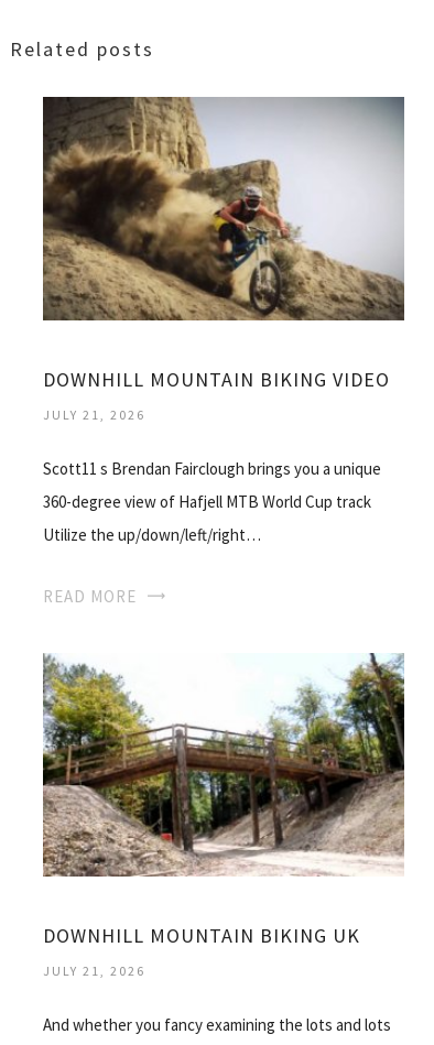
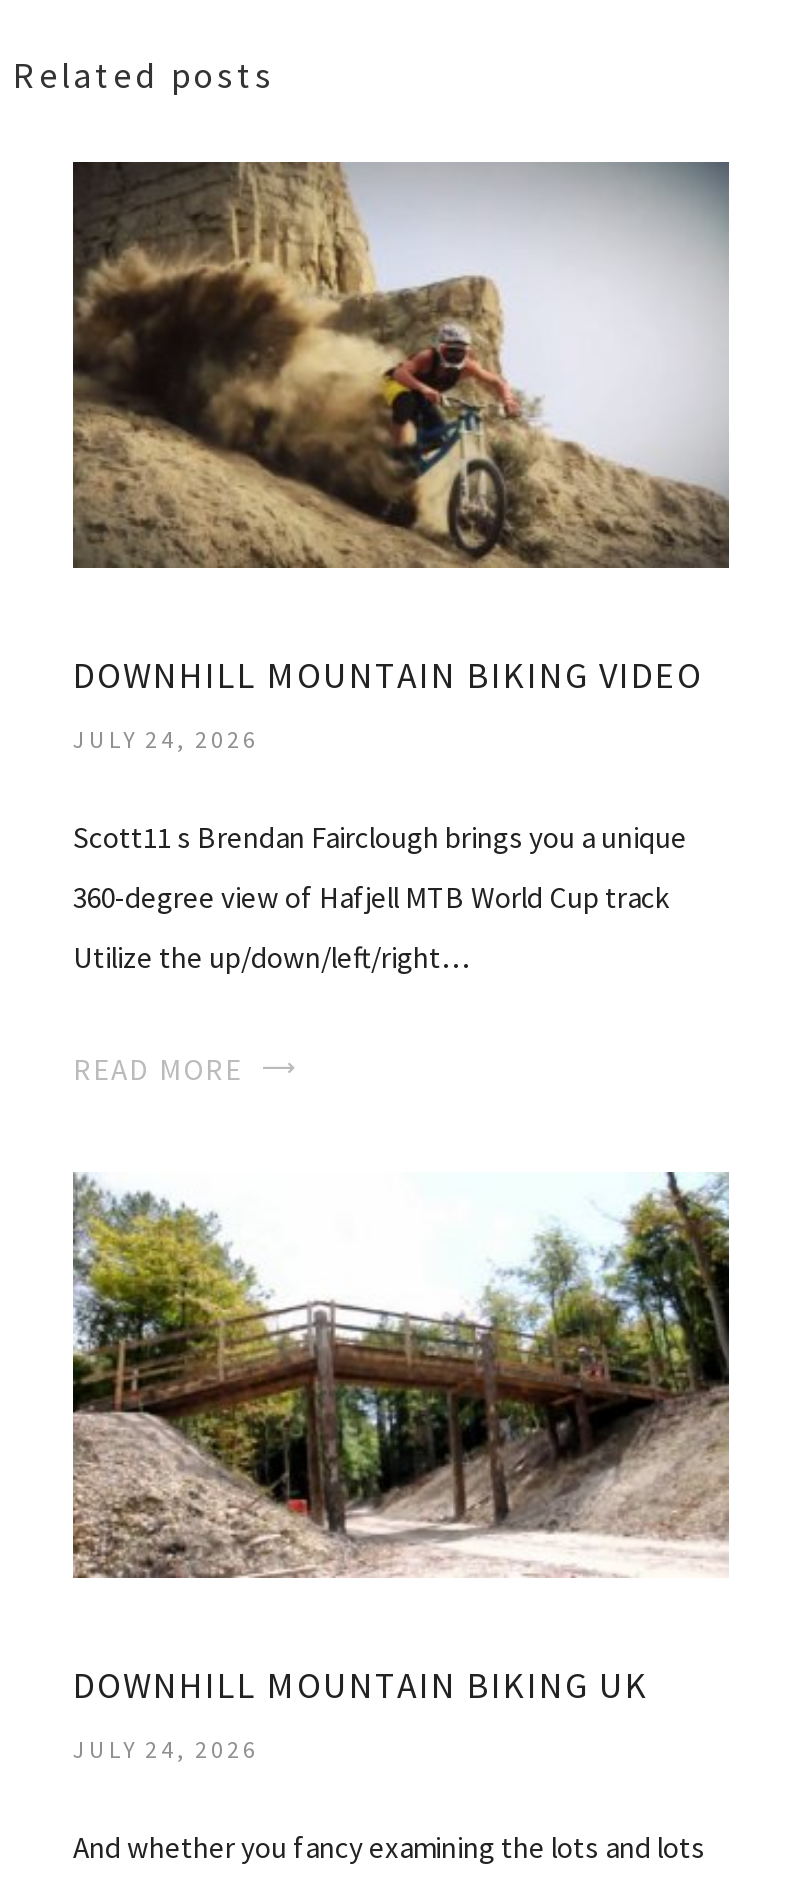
- JULY 21, 2026
+ JULY 24, 2026

- JULY 21, 2026
+ JULY 24, 2026
